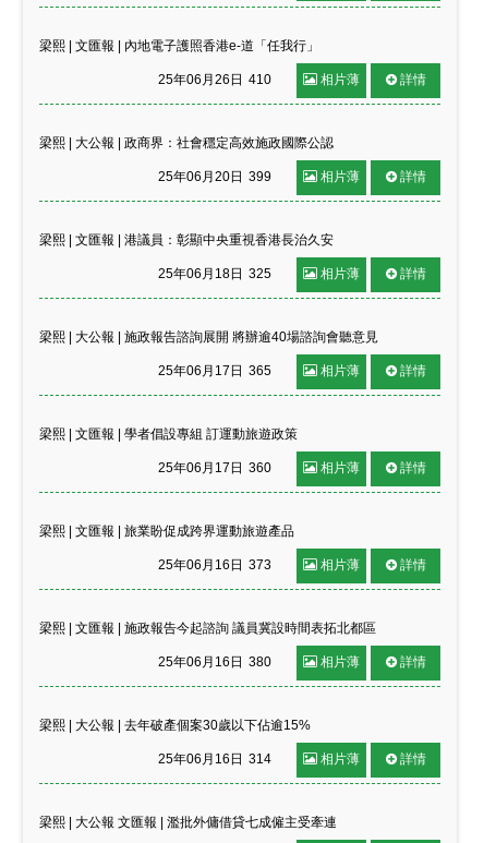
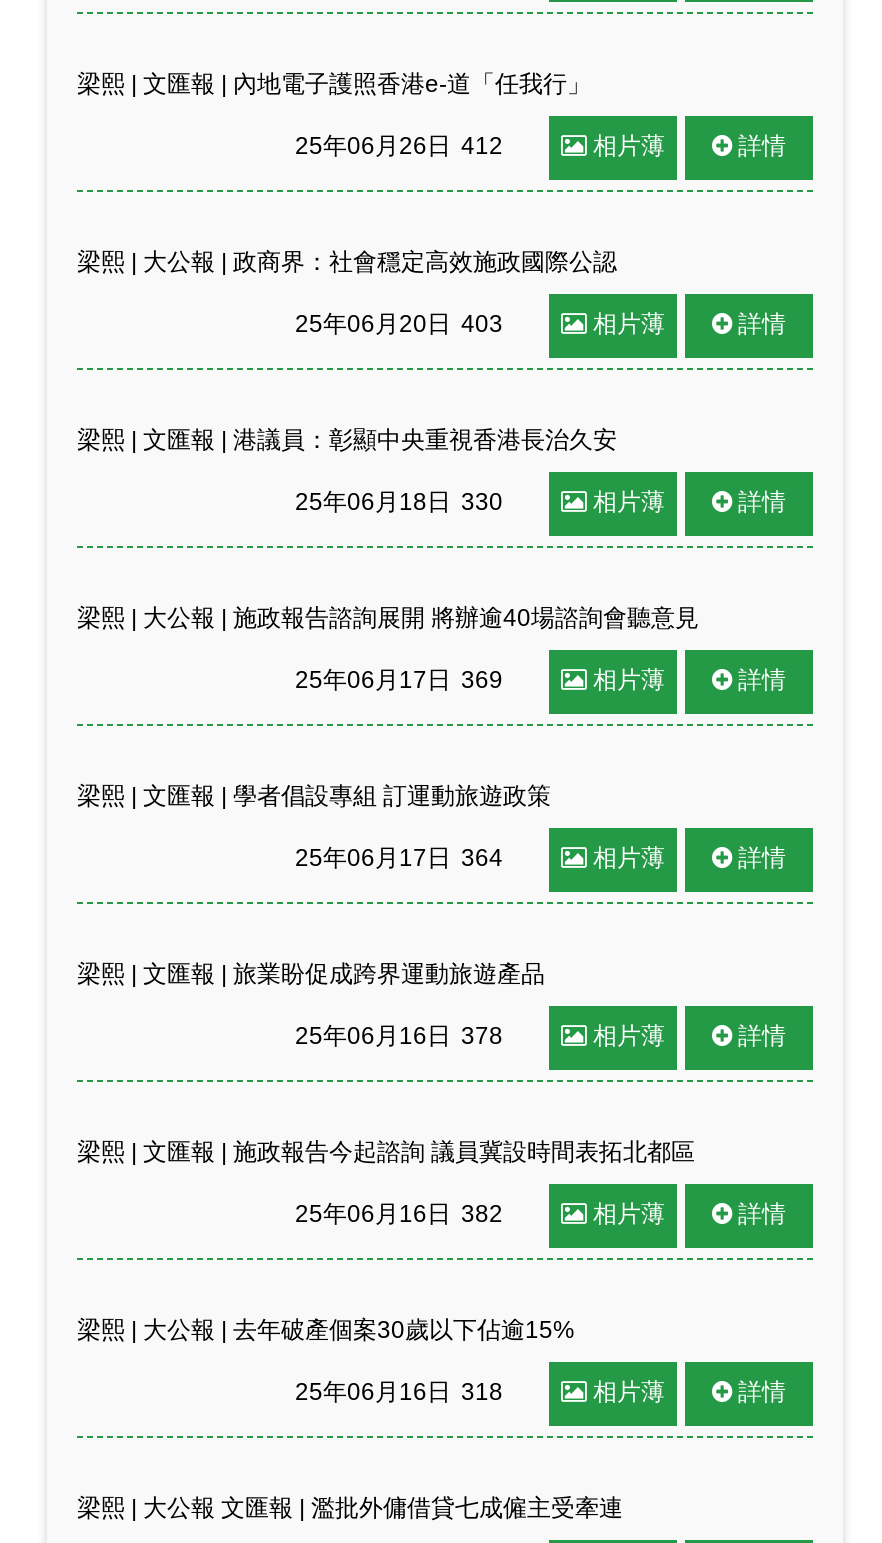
- 25年06月26日 410
+ 25年06月26日 412

- 25年06月20日 399
+ 25年06月20日 403

- 25年06月18日 325
+ 25年06月18日 330

- 25年06月17日 365
+ 25年06月17日 369

- 25年06月17日 360
+ 25年06月17日 364

- 25年06月16日 373
+ 25年06月16日 378

- 25年06月16日 380
+ 25年06月16日 382

- 25年06月16日 314
+ 25年06月16日 318
